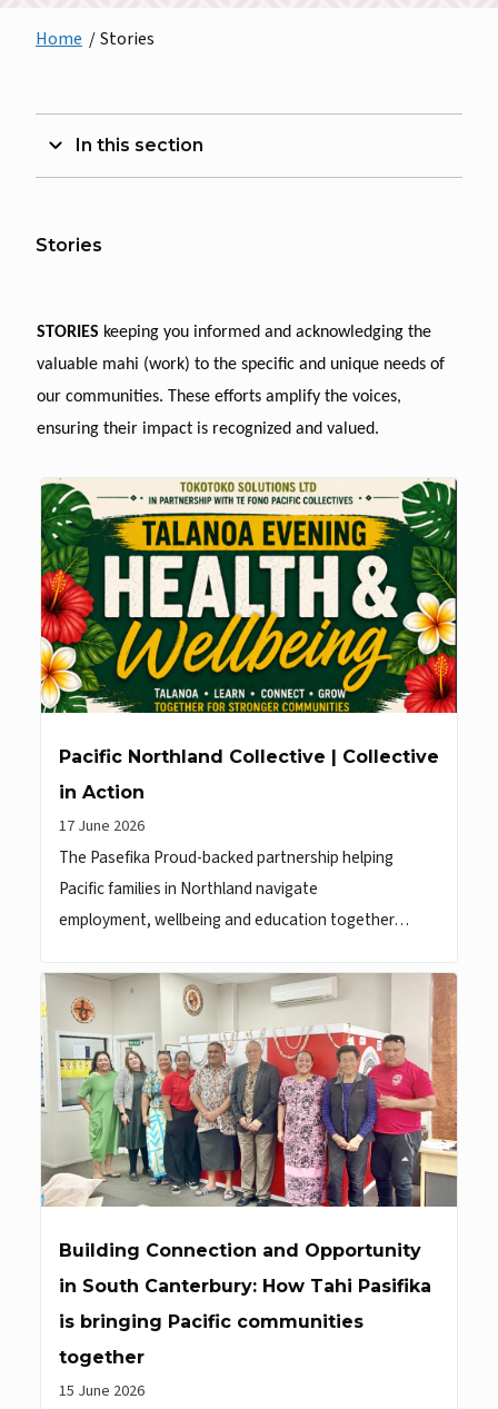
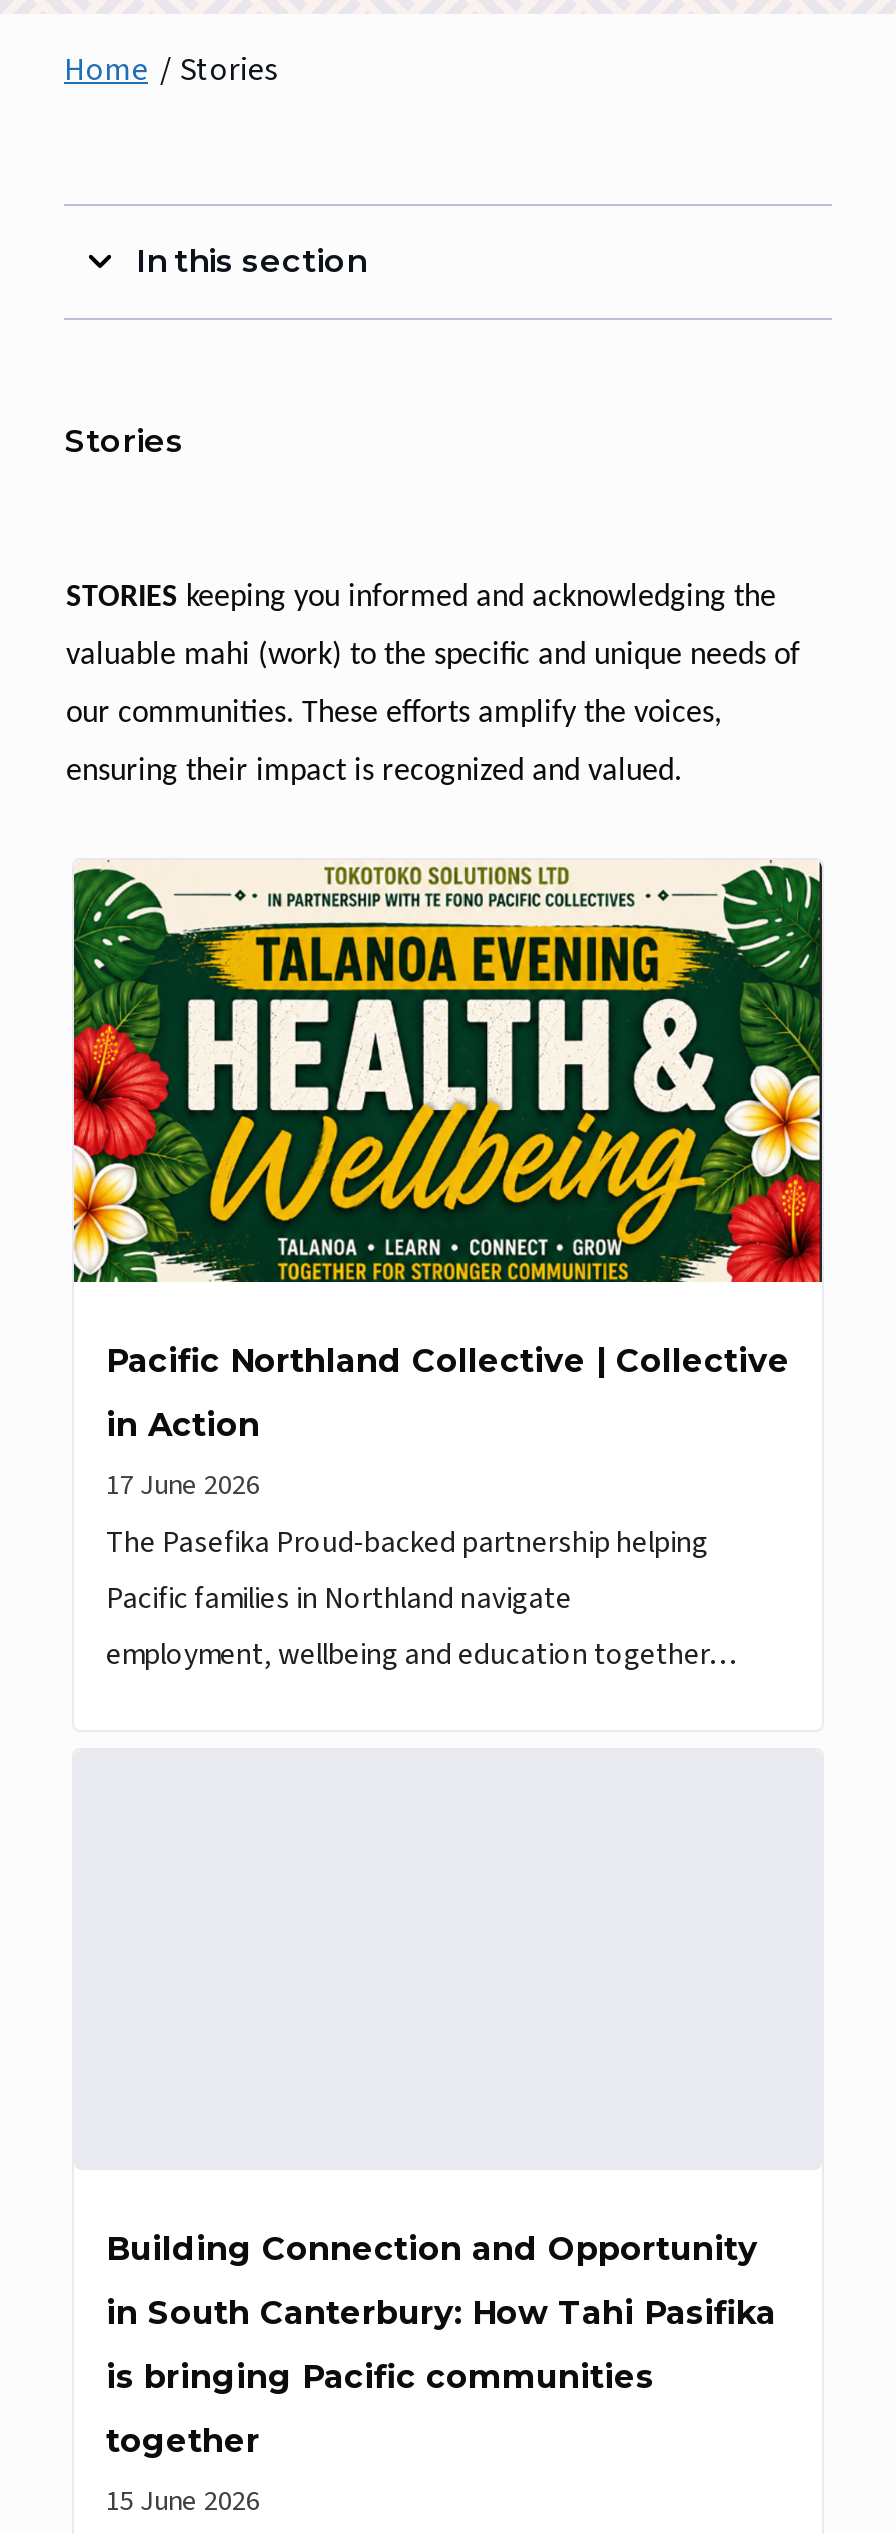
- [image]
